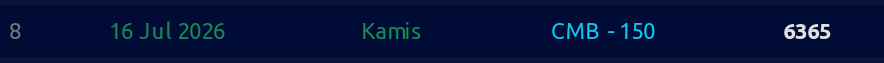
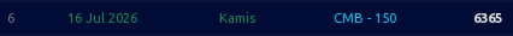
- 8
+ 6
